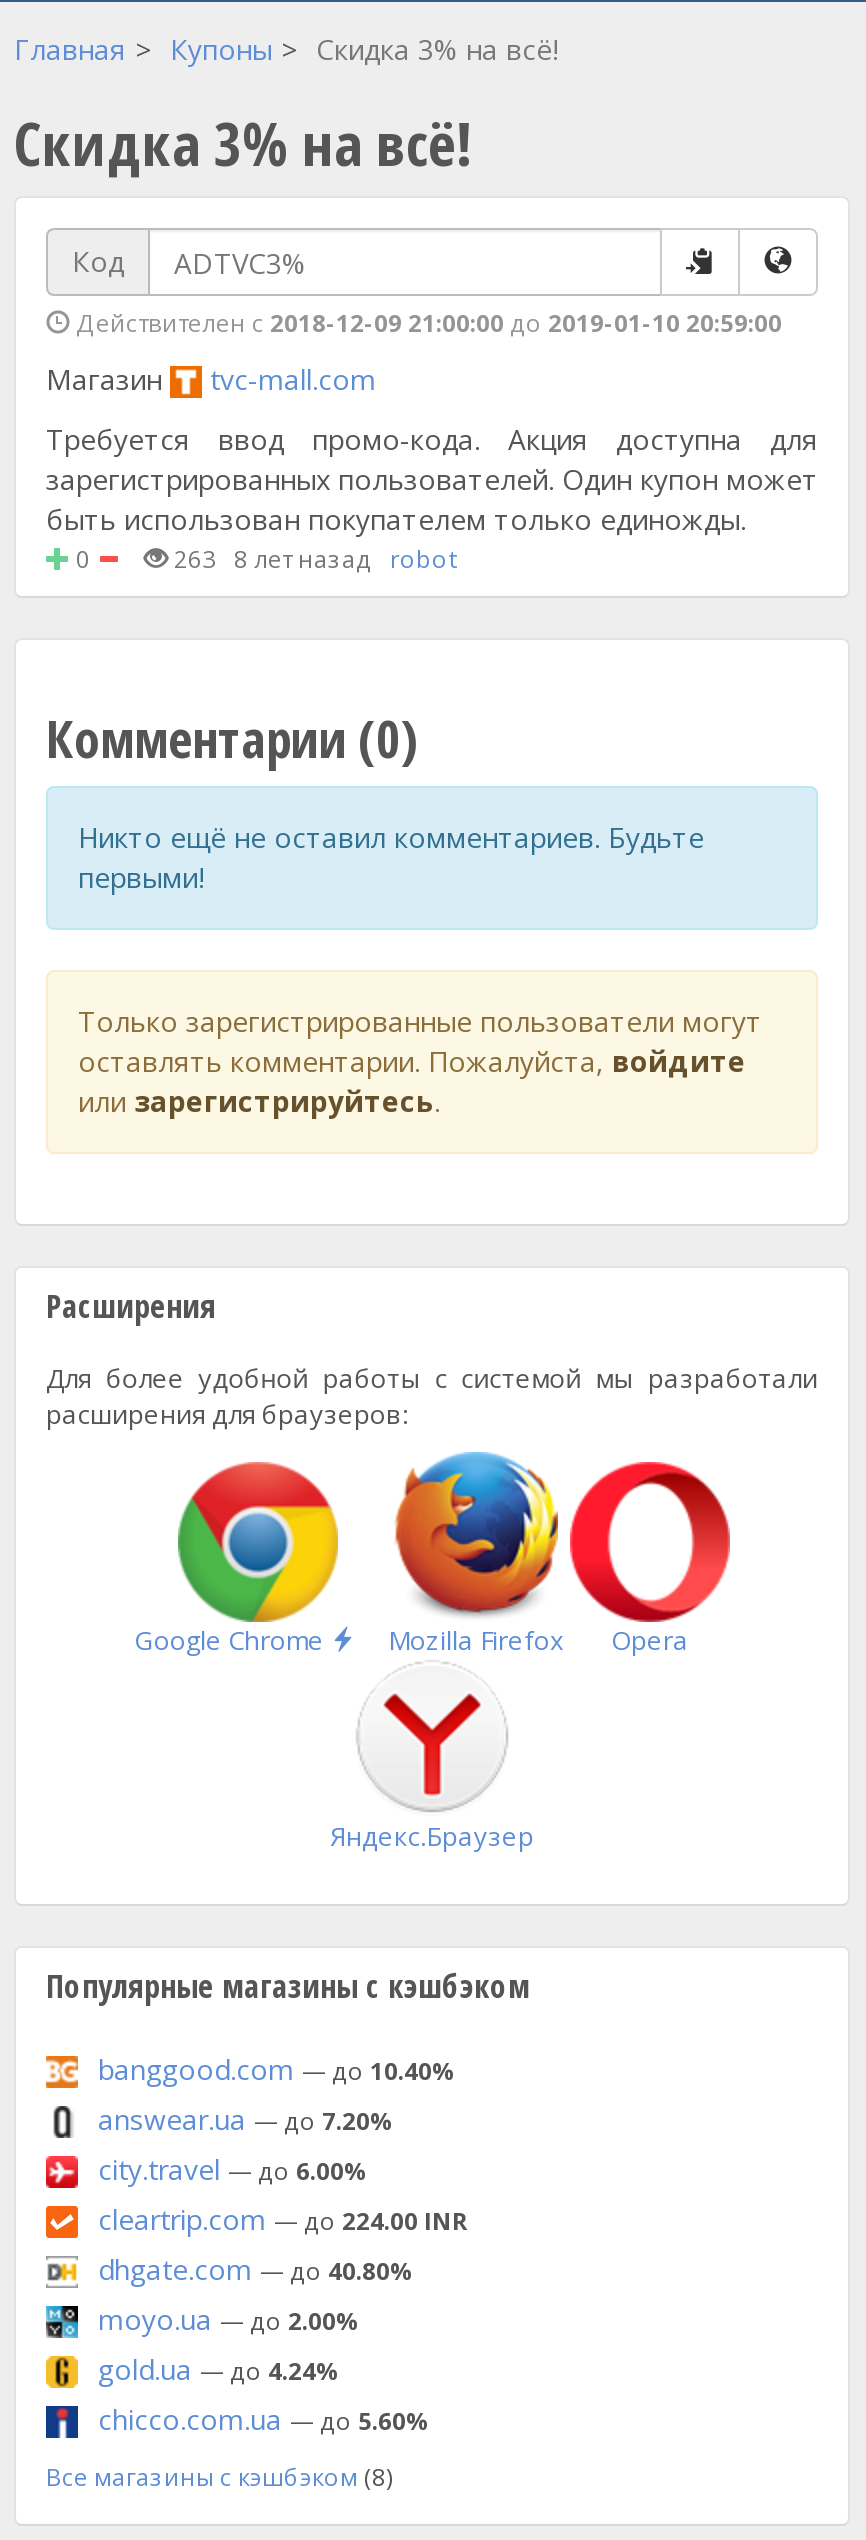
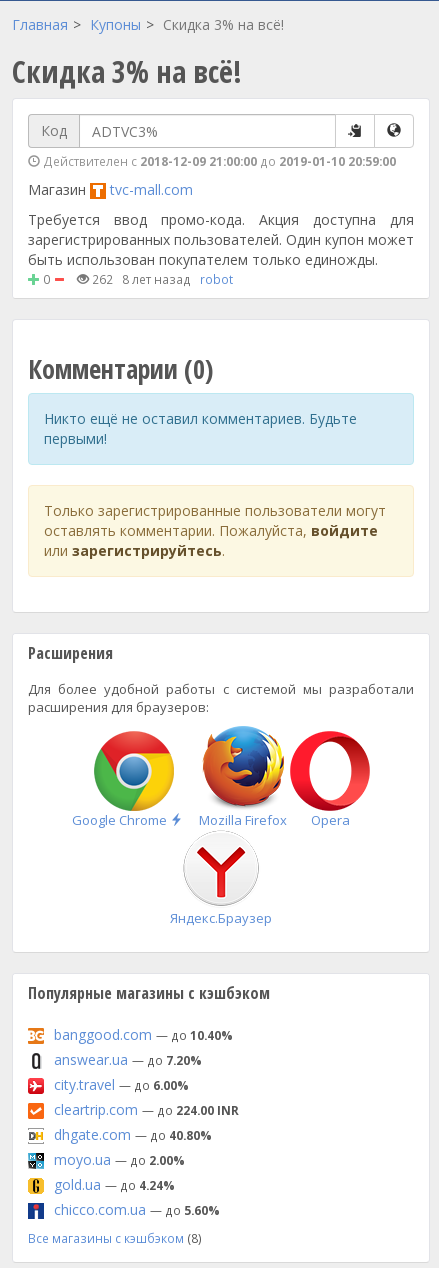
- 263 8 лет назад robot
+ 262 8 лет назад robot
